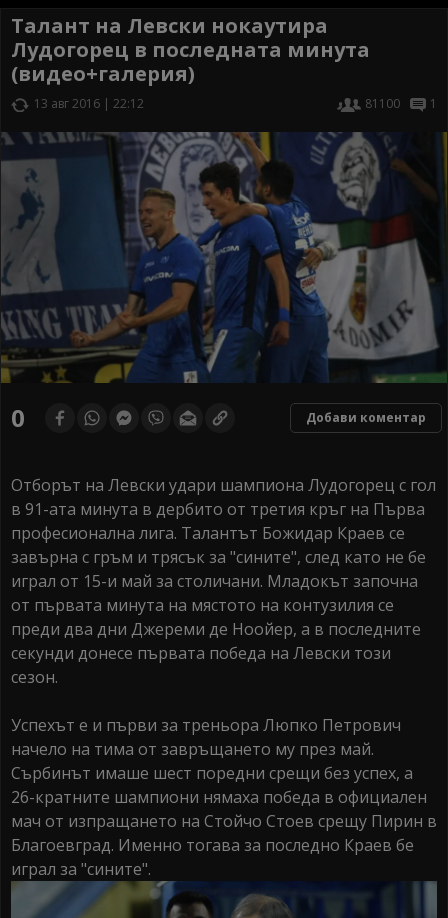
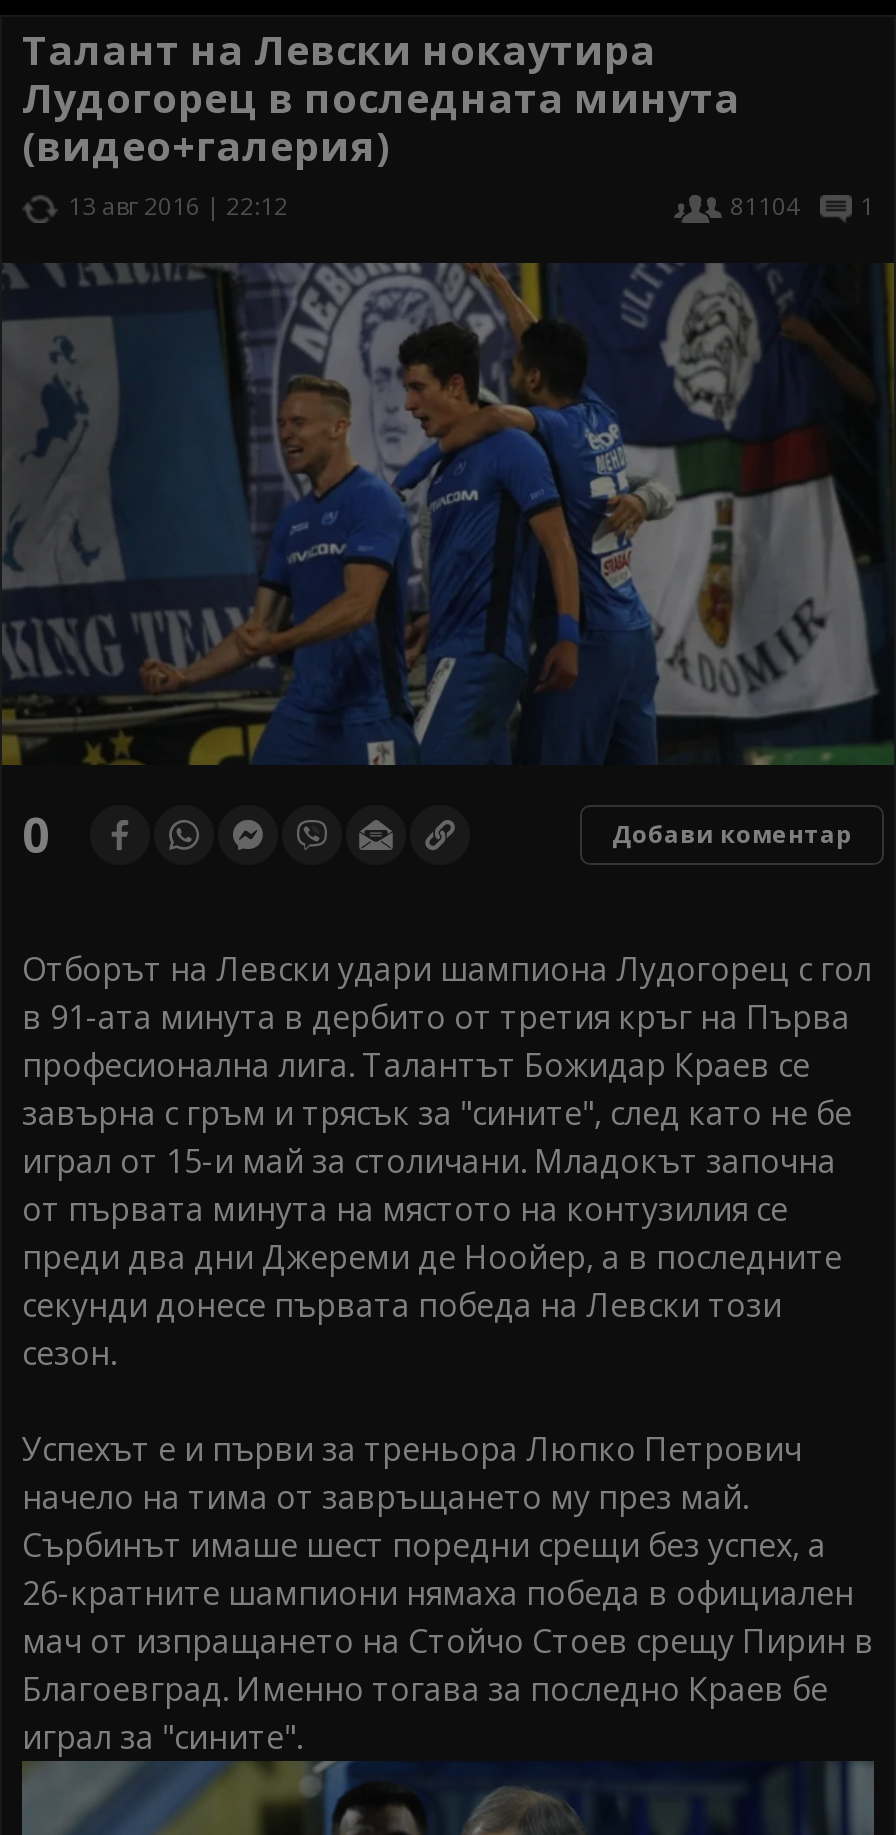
- 81100 1
+ 81104 1
